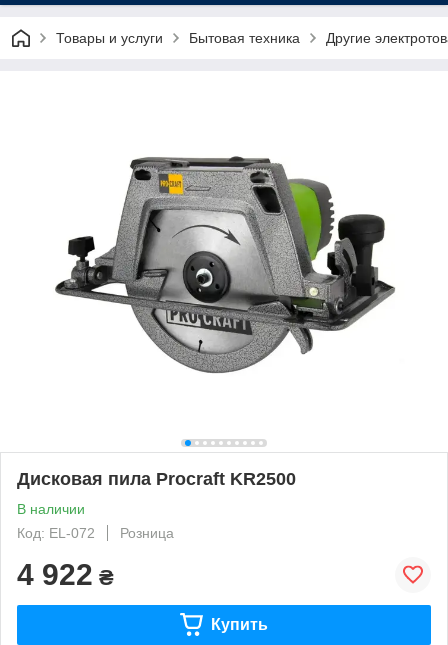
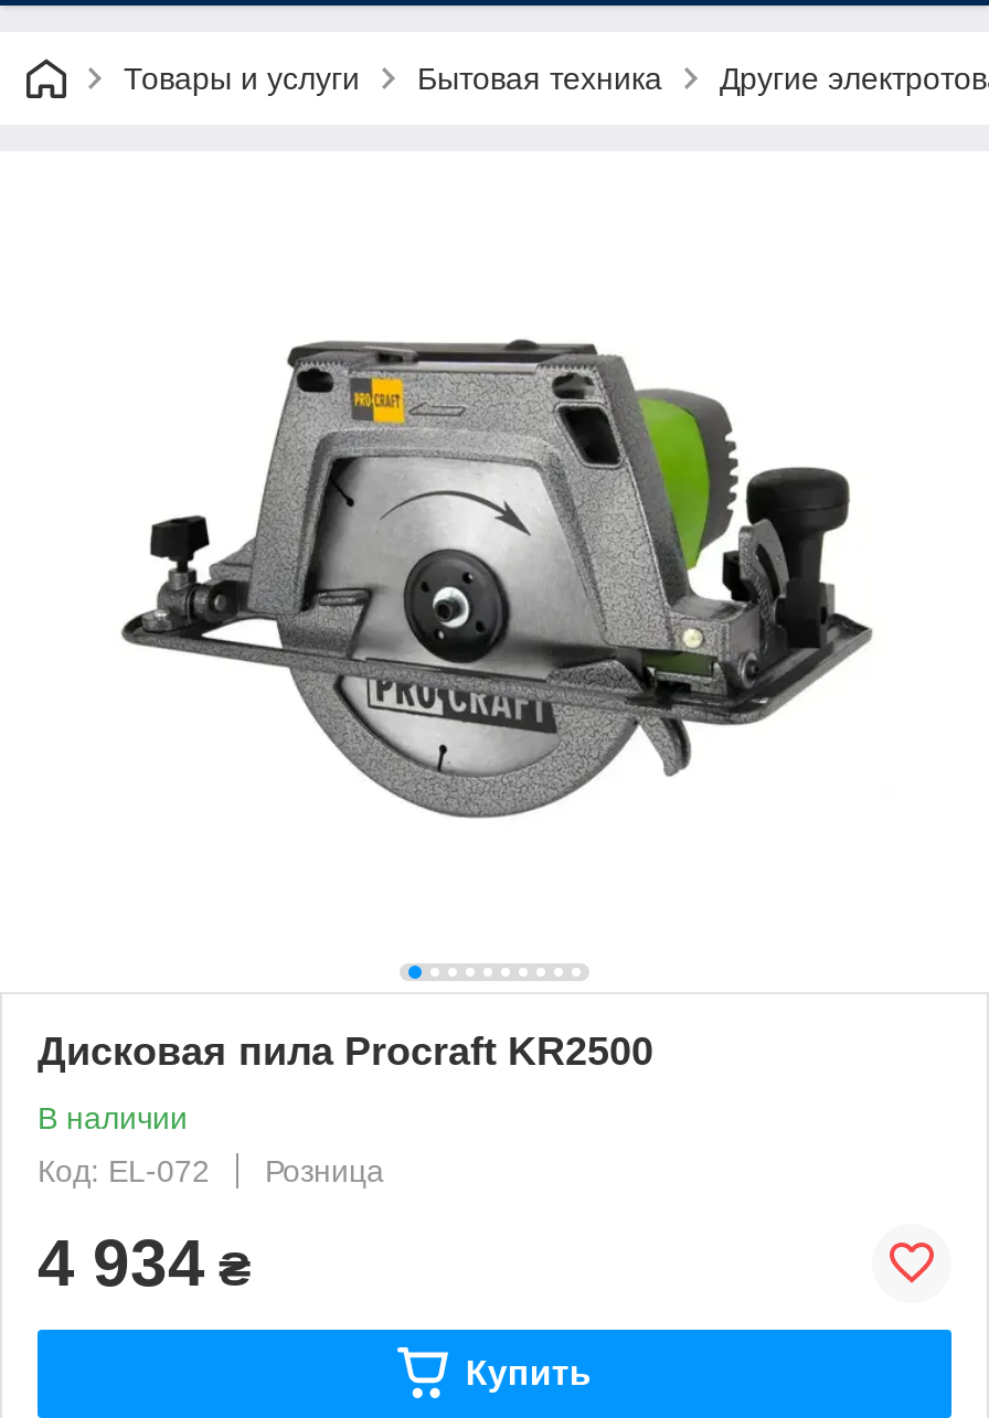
- 4 922 ₴
+ 4 934 ₴
